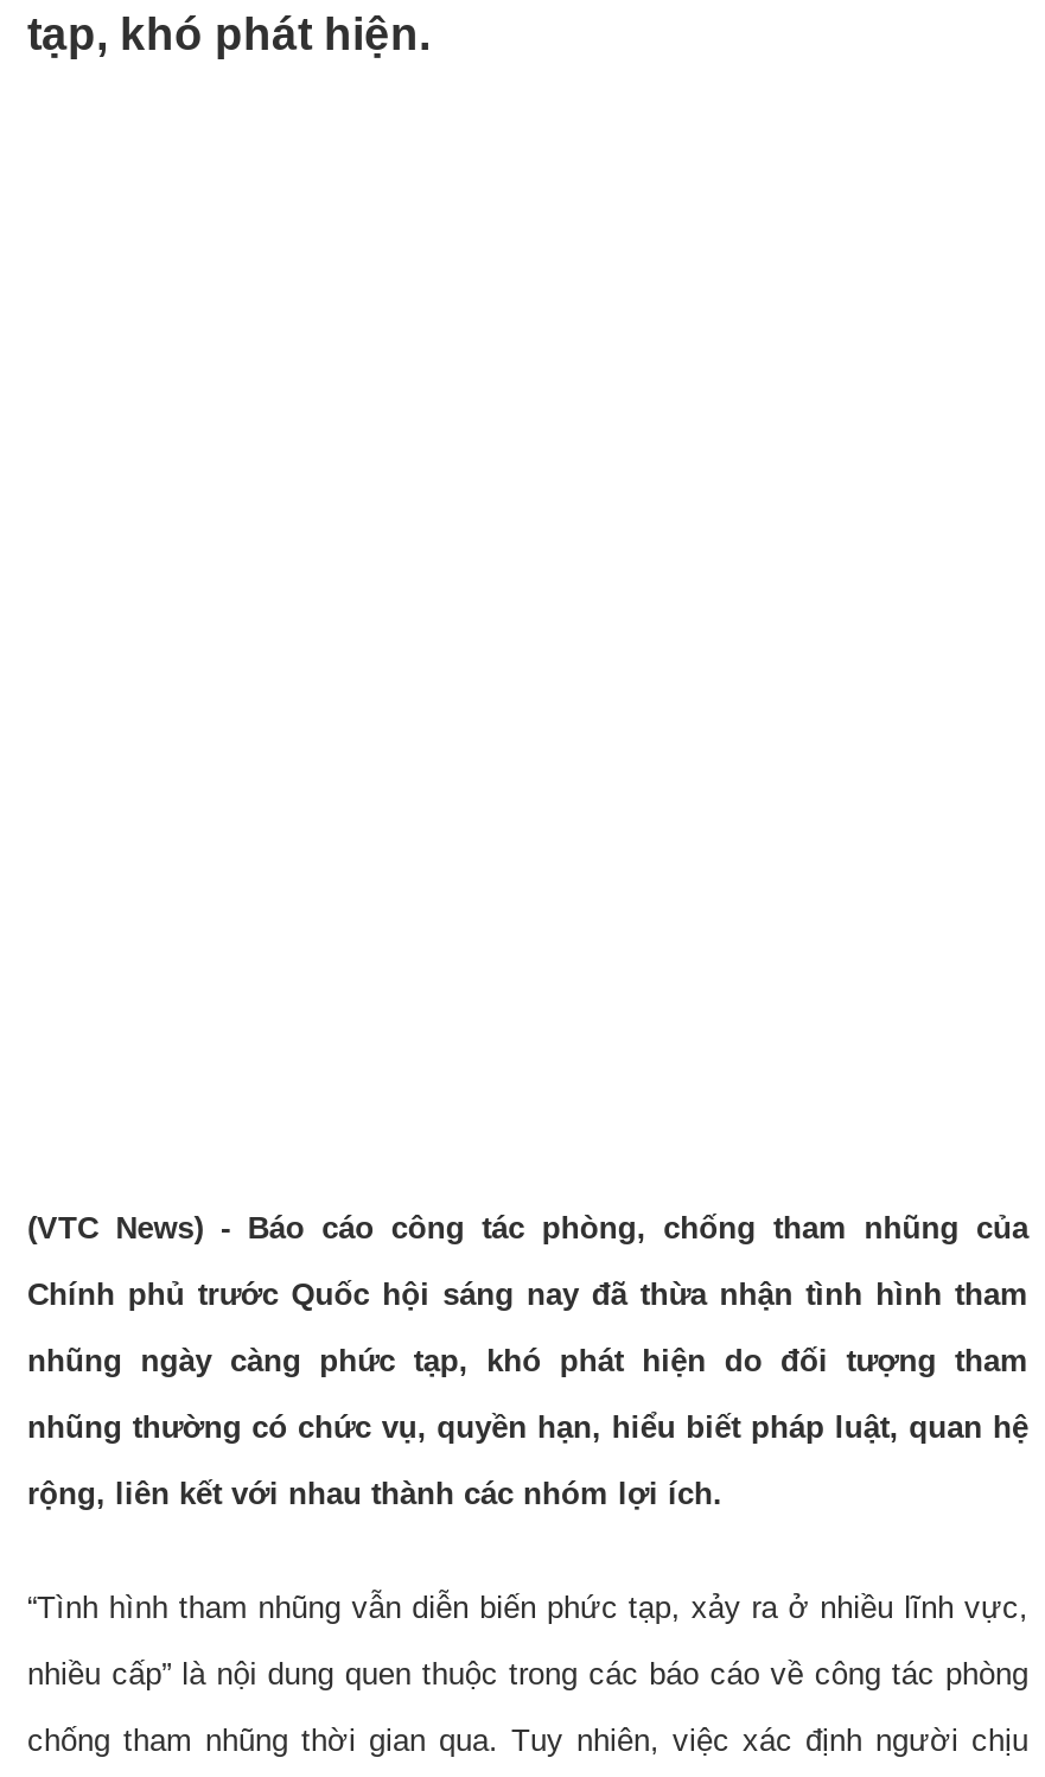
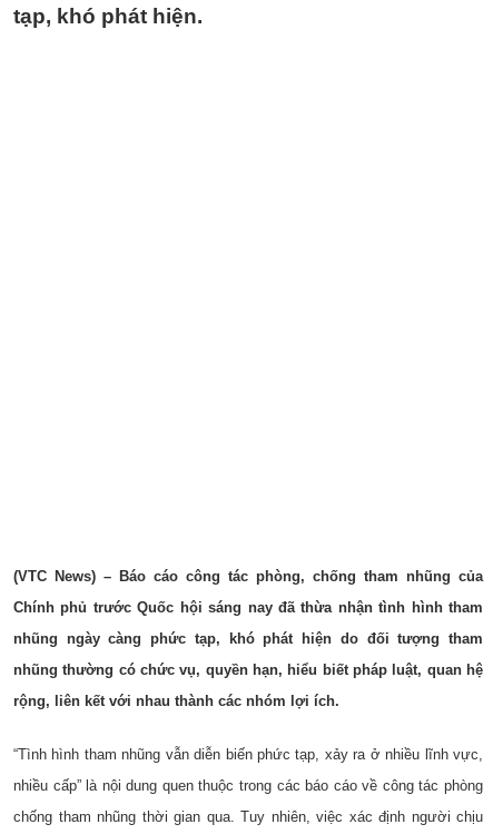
- (VTC News) - Báo cáo công tác phòng, chống tham nhũng của
+ (VTC News) – Báo cáo công tác phòng, chống tham nhũng của
